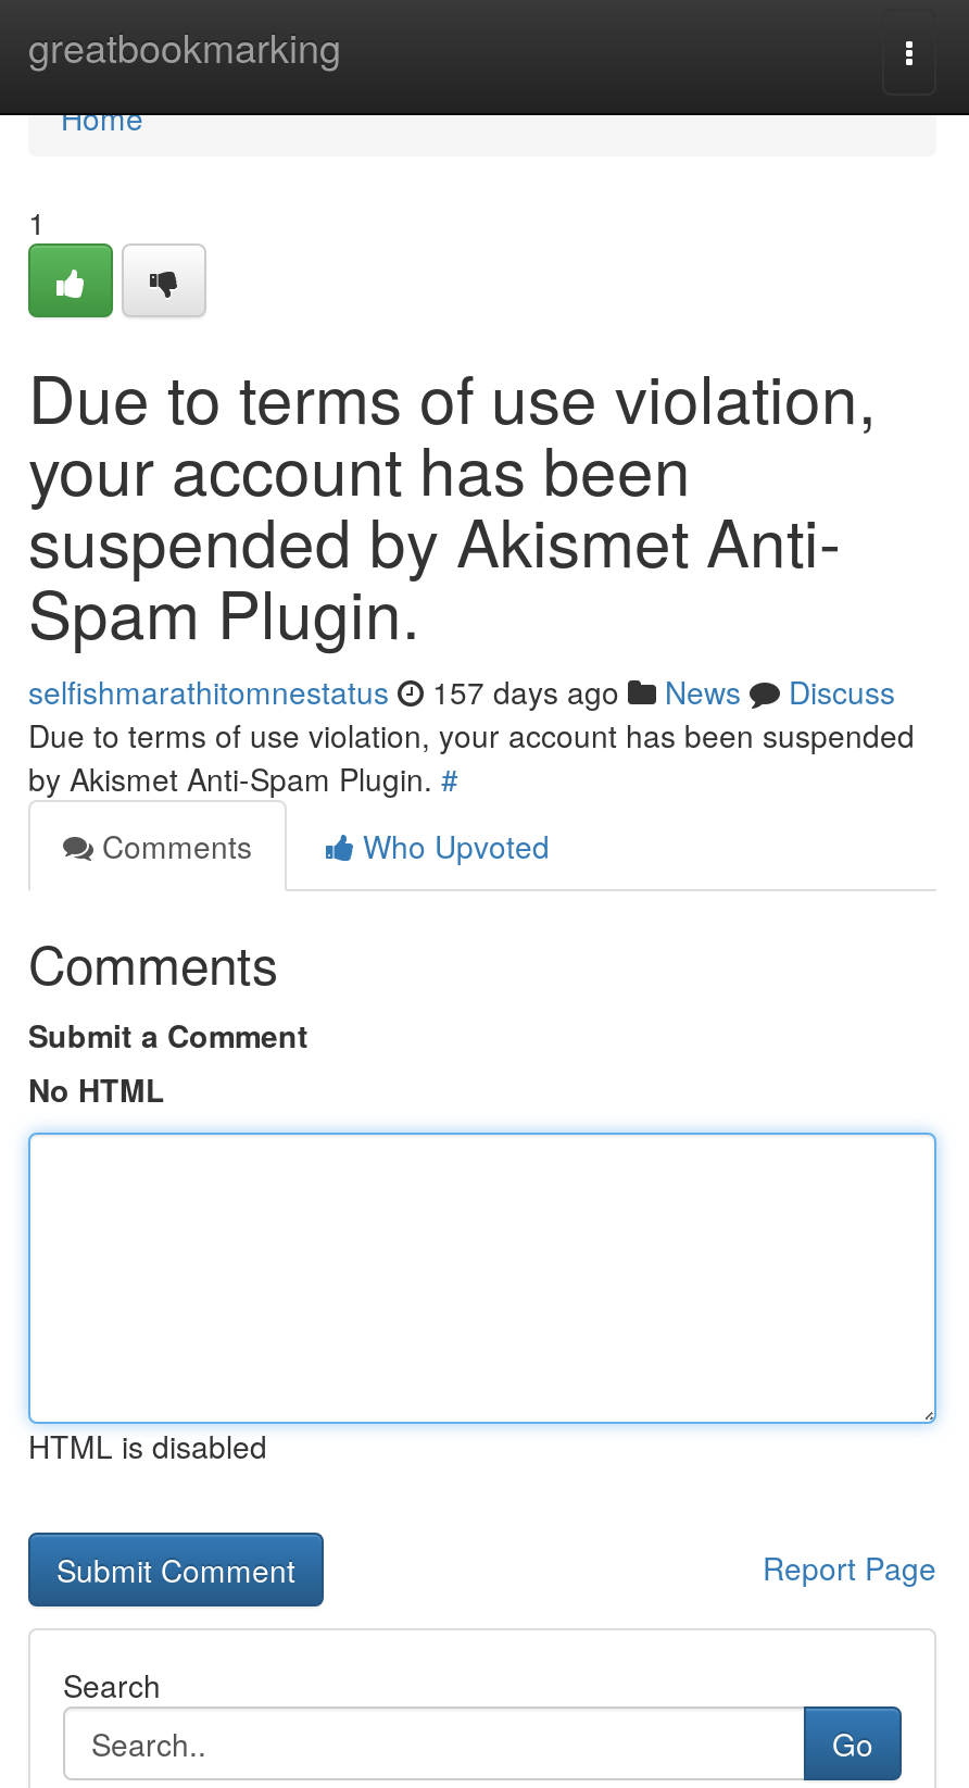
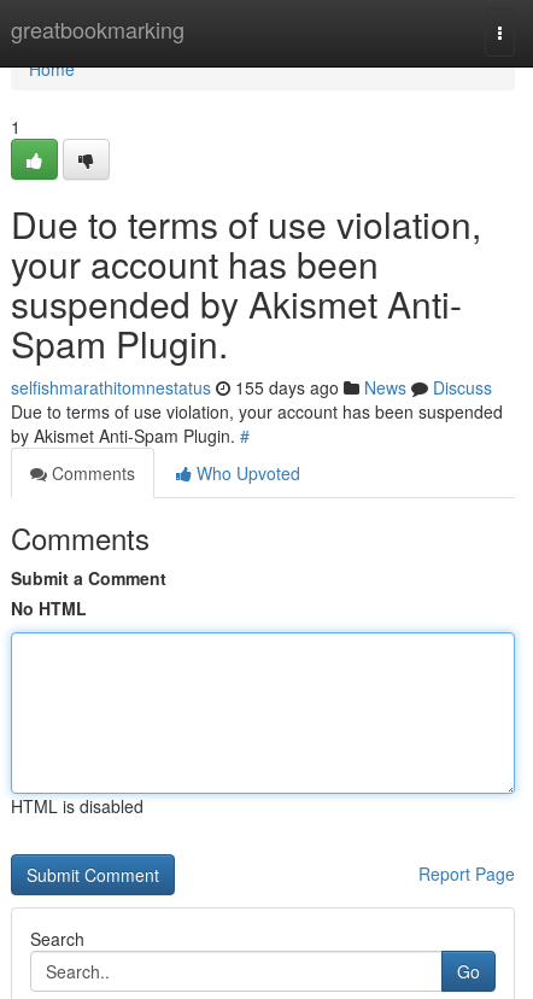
- selfishmarathitomnestatus 157 days ago News Discuss
+ selfishmarathitomnestatus 155 days ago News Discuss
